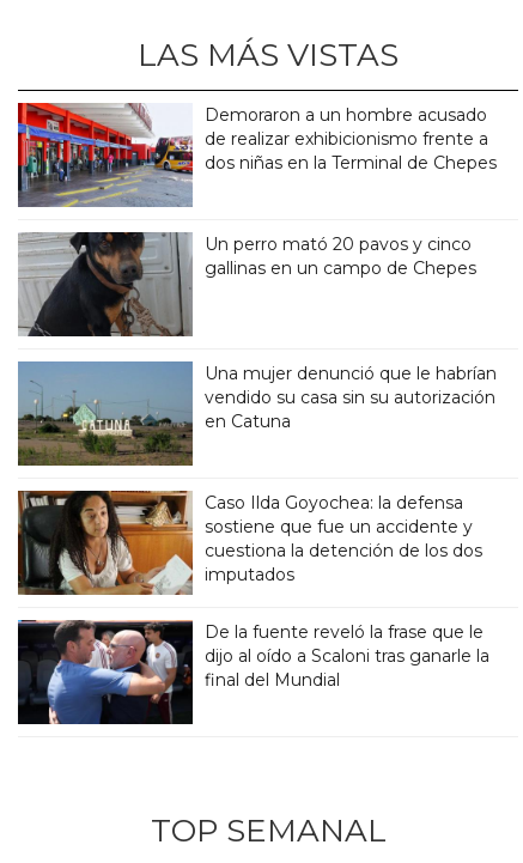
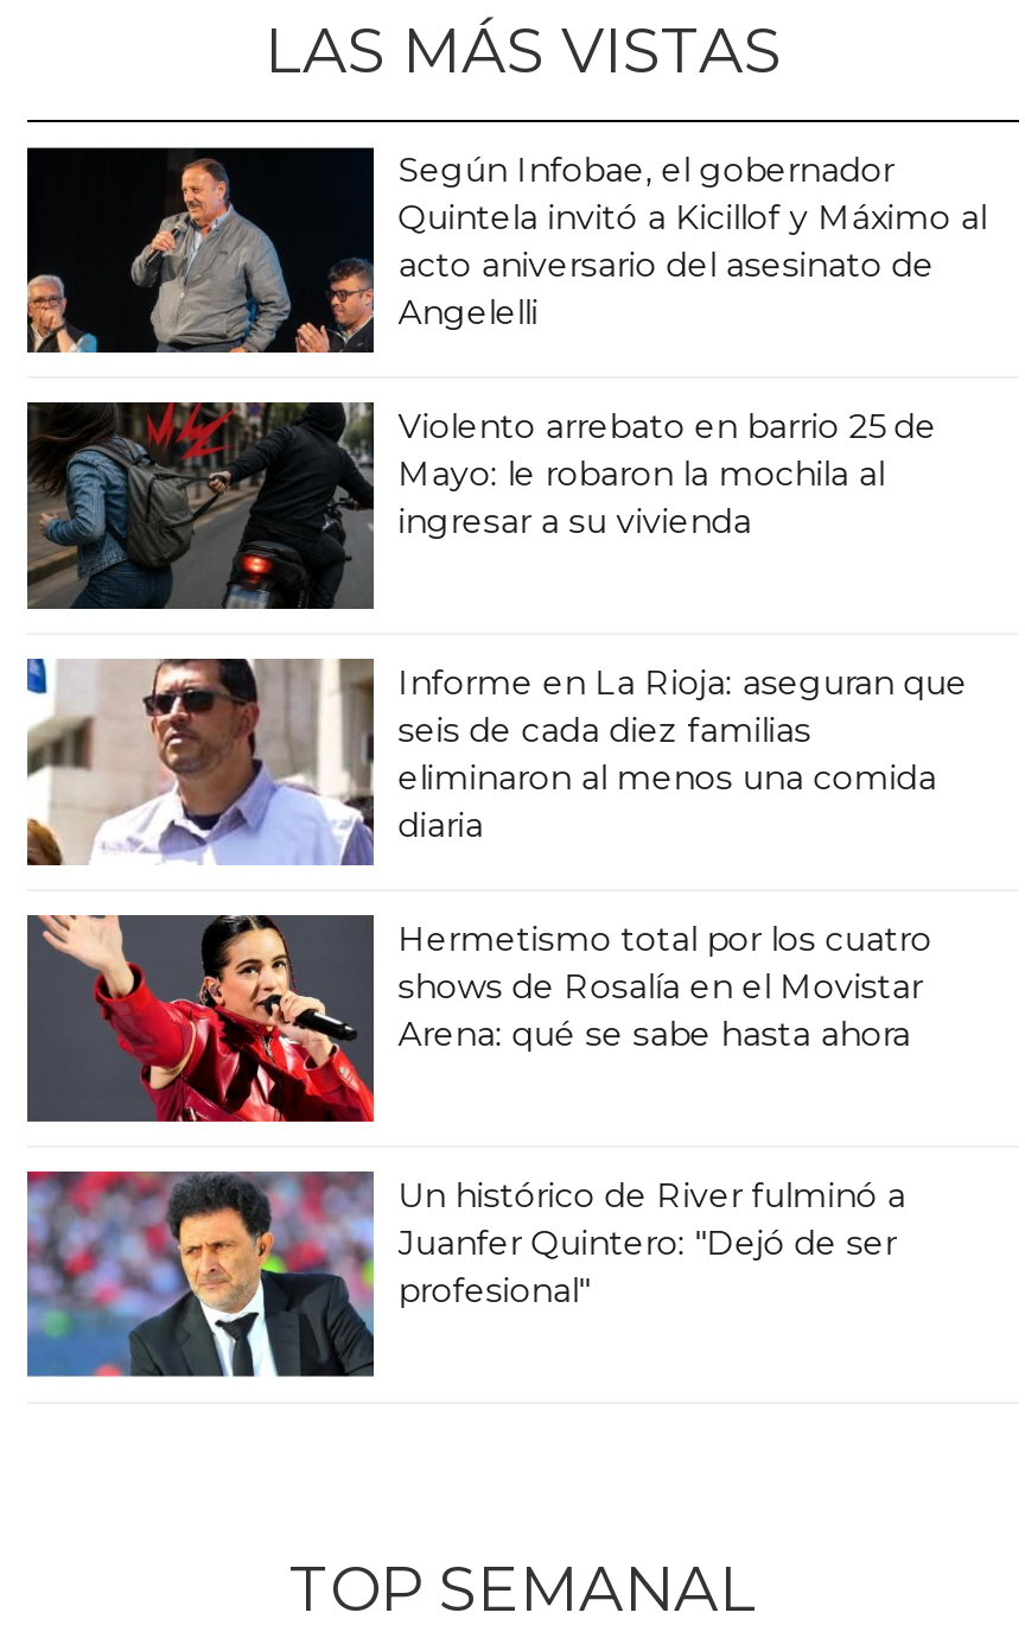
- [image]
- Demoraron a un hombre acusado
- de realizar exhibicionismo frente a
- dos niñas en la Terminal de Chepes
+ [image]
+ Según Infobae, el gobernador
+ Quintela invitó a Kicillof y Máximo al
+ acto aniversario del asesinato de
+ Angelelli

- [image]
- Un perro mató 20 pavos y cinco
- gallinas en un campo de Chepes
+ [image]
+ Violento arrebato en barrio 25 de
+ Mayo: le robaron la mochila al
+ ingresar a su vivienda

- [image]
- Una mujer denunció que le habrían
- vendido su casa sin su autorización
- en Catuna
+ [image]
+ Informe en La Rioja: aseguran que
+ seis de cada diez familias
+ eliminaron al menos una comida
+ diaria

- [image]
- Caso Ilda Goyochea: la defensa
- sostiene que fue un accidente y
- cuestiona la detención de los dos
- imputados
+ [image]
+ Hermetismo total por los cuatro
+ shows de Rosalía en el Movistar
+ Arena: qué se sabe hasta ahora

- [image]
- De la fuente reveló la frase que le
- dijo al oído a Scaloni tras ganarle la
- final del Mundial
+ [image]
+ Un histórico de River fulminó a
+ Juanfer Quintero: "Dejó de ser
+ profesional"
